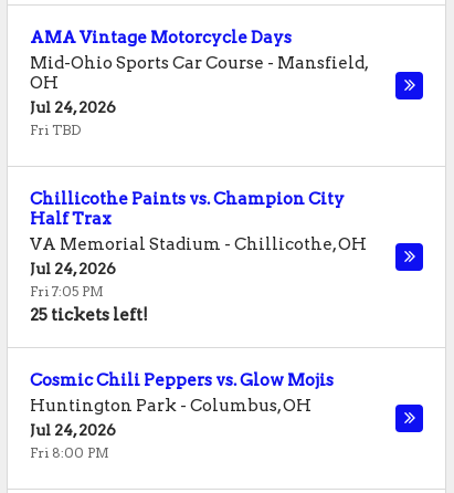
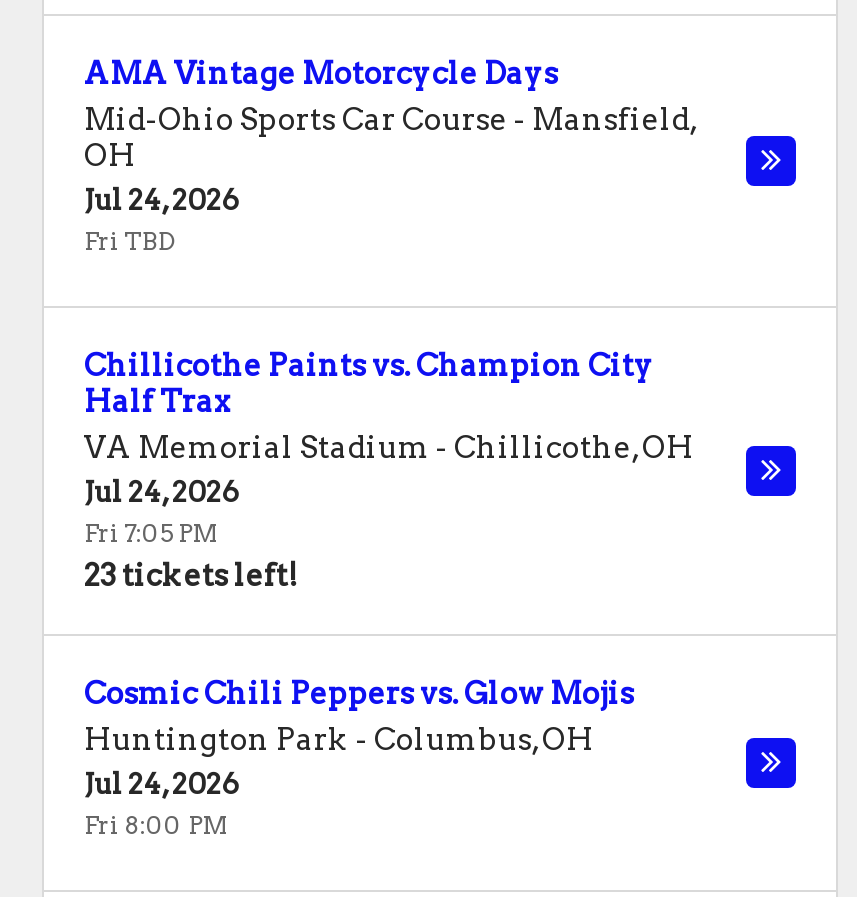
- 25 tickets left!
+ 23 tickets left!
